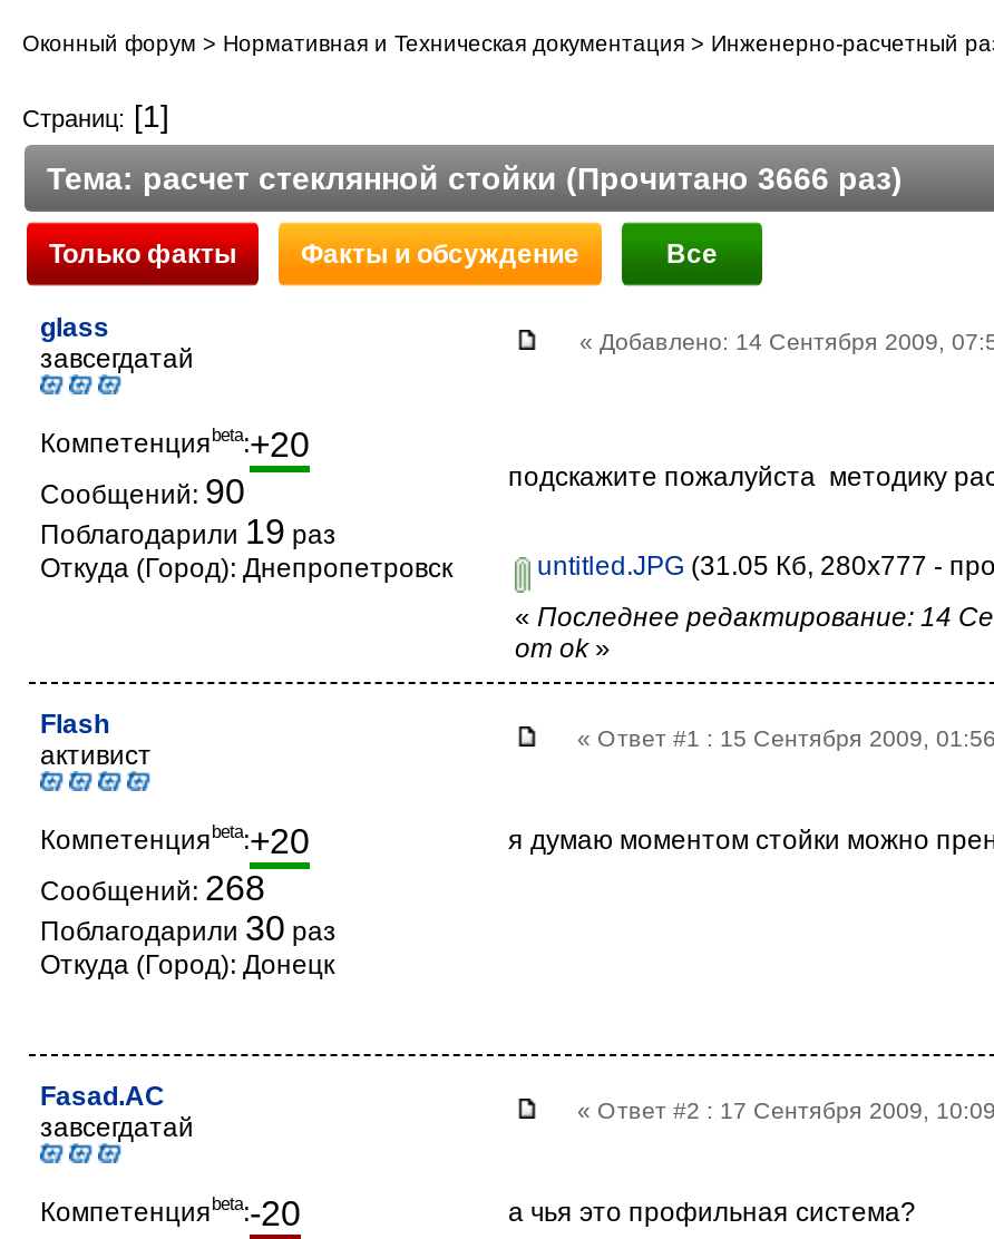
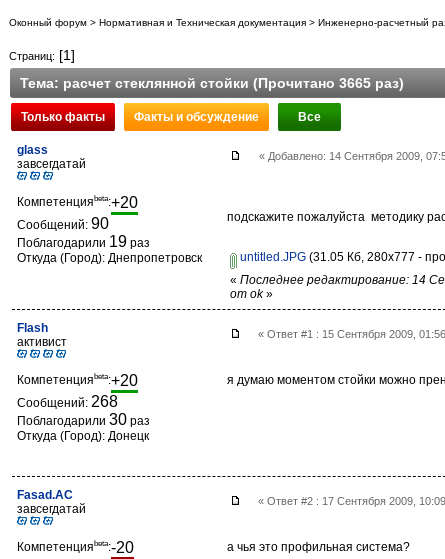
- Тема: расчет стеклянной стойки (Прочитано 3666 раз)
+ Тема: расчет стеклянной стойки (Прочитано 3665 раз)
